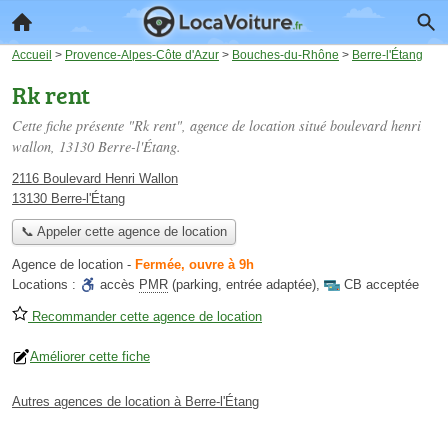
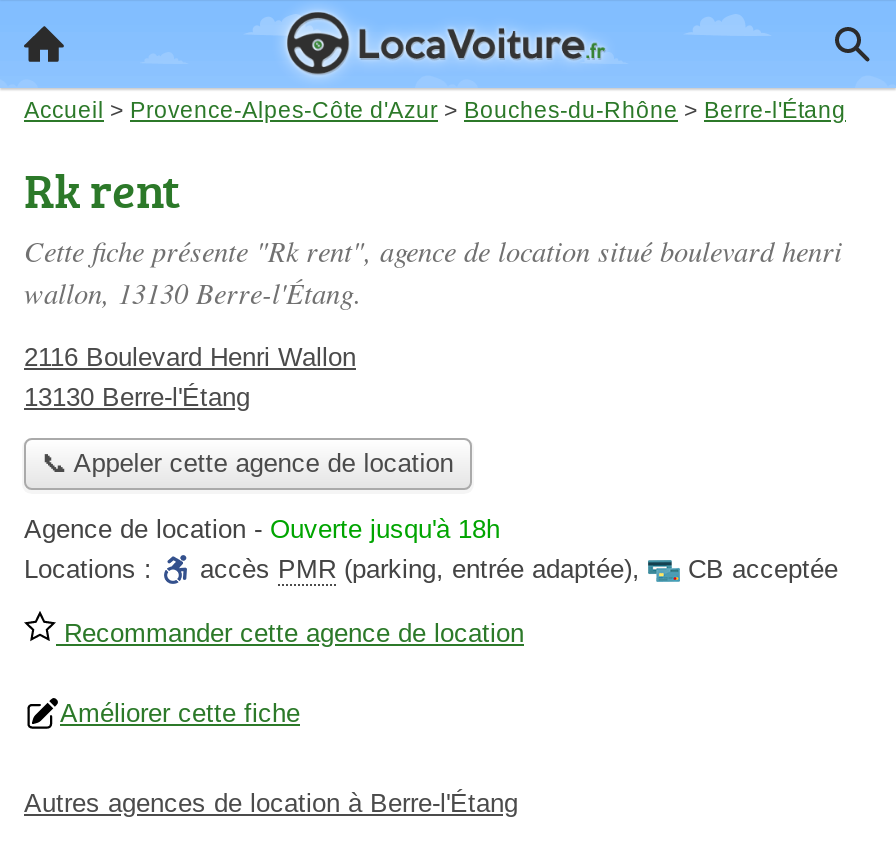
- Agence de location - Fermée, ouvre à 9h
+ Agence de location - Ouverte jusqu'à 18h
